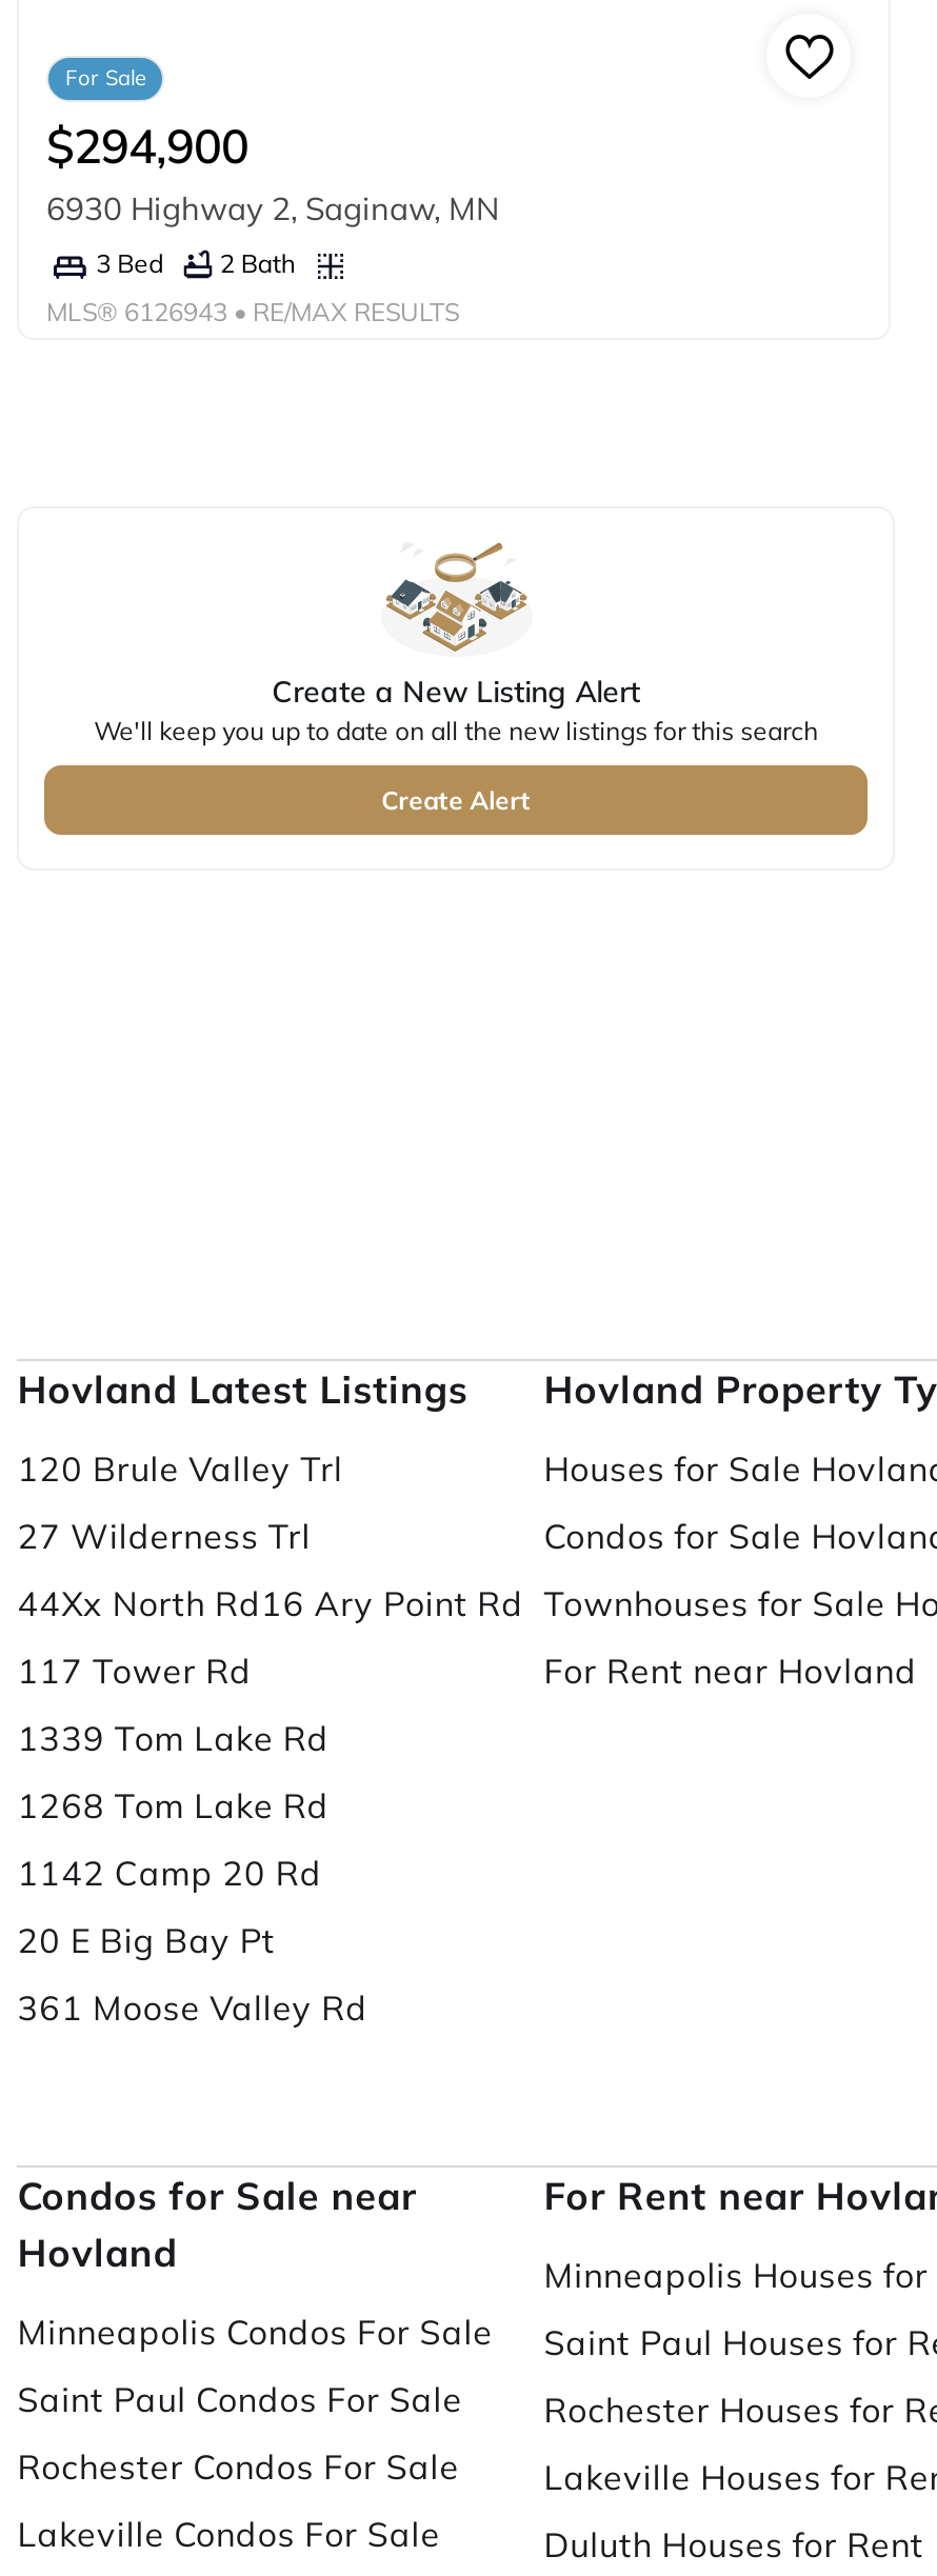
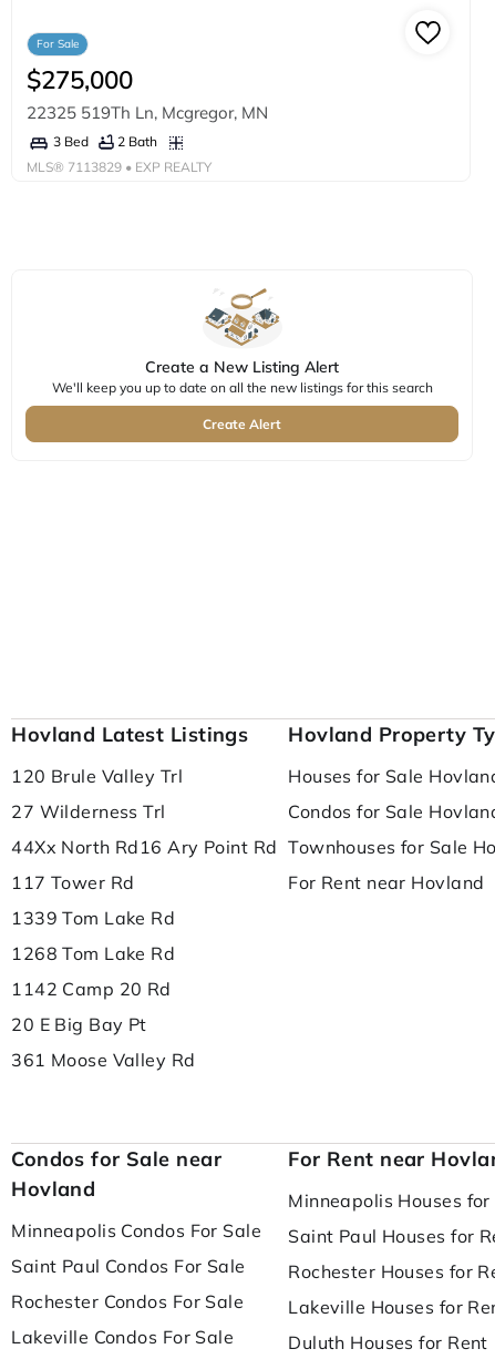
- $294,900
+ $275,000

- 6930 Highway 2, Saginaw, MN
+ 22325 519Th Ln, Mcgregor, MN

- MLS® 6126943 • RE/MAX RESULTS
+ MLS® 7113829 • EXP REALTY
